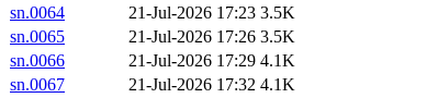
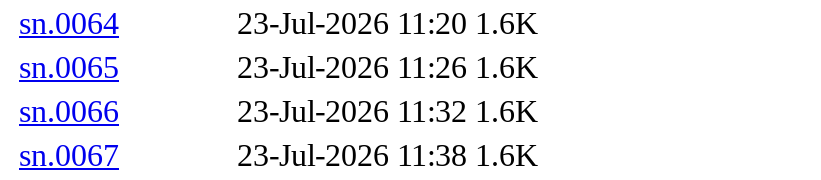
- 21-Jul-2026 17:23 3.5K
+ 23-Jul-2026 11:20 1.6K

- 21-Jul-2026 17:26 3.5K
+ 23-Jul-2026 11:26 1.6K

- 21-Jul-2026 17:29 4.1K
+ 23-Jul-2026 11:32 1.6K

- 21-Jul-2026 17:32 4.1K
+ 23-Jul-2026 11:38 1.6K
